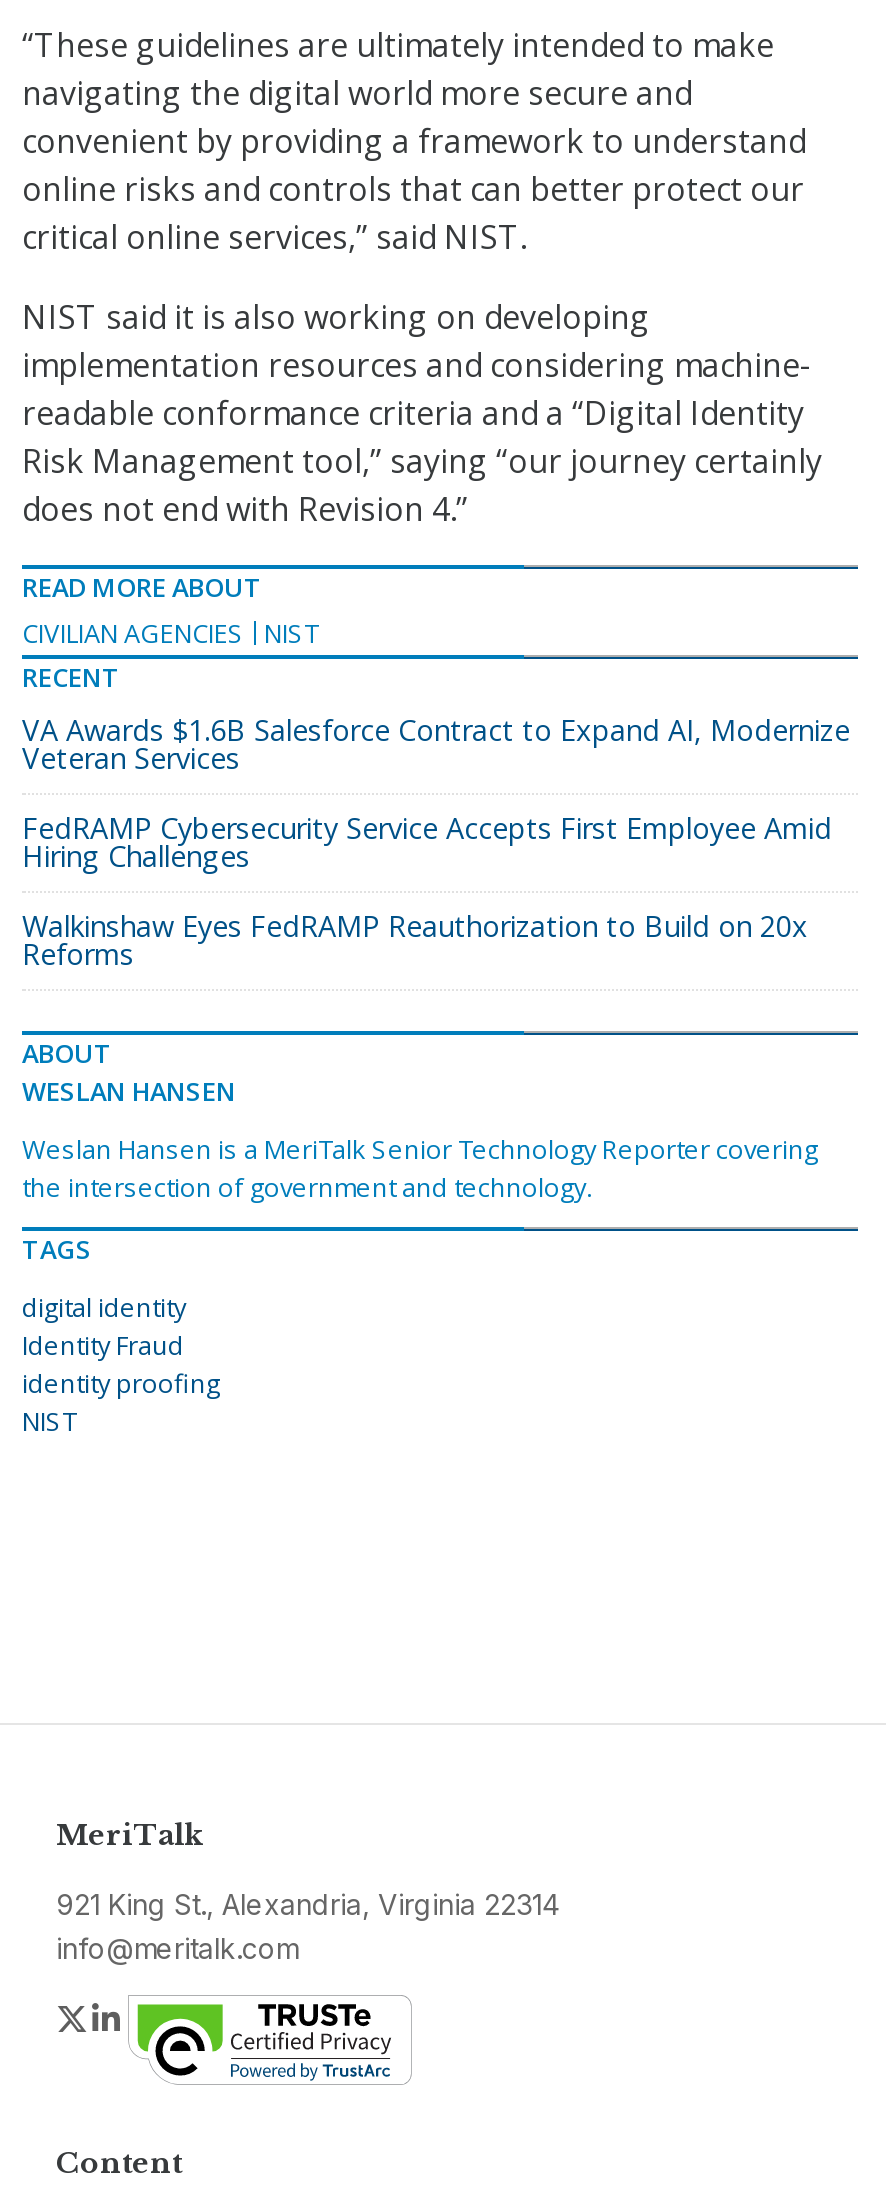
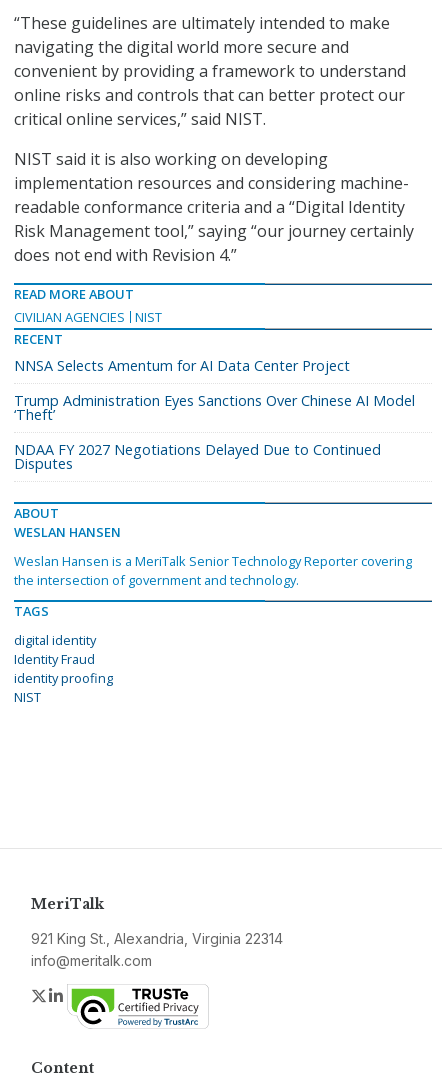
- VA Awards $1.6B Salesforce Contract to Expand AI, Modernize
- Veteran Services
+ NNSA Selects Amentum for AI Data Center Project

- FedRAMP Cybersecurity Service Accepts First Employee Amid
- Hiring Challenges
+ Trump Administration Eyes Sanctions Over Chinese AI Model
+ ‘Theft’

- Walkinshaw Eyes FedRAMP Reauthorization to Build on 20x
- Reforms
+ NDAA FY 2027 Negotiations Delayed Due to Continued
+ Disputes
